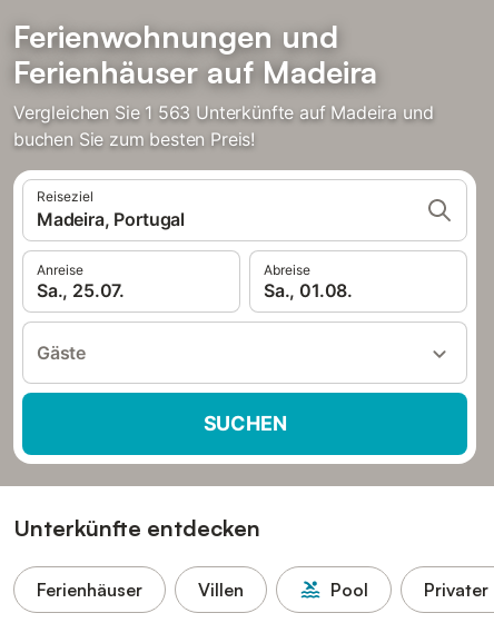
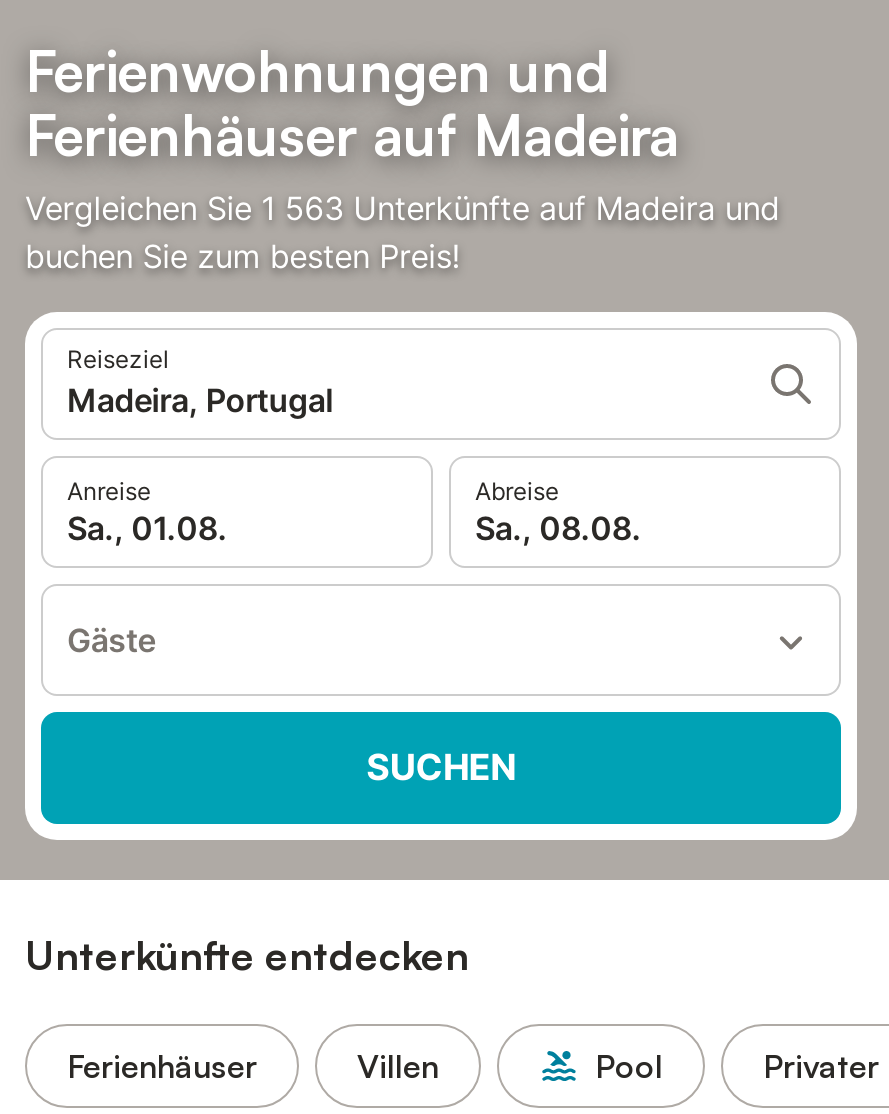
- Sa., 25.07.
+ Sa., 01.08.

- Sa., 01.08.
+ Sa., 08.08.
